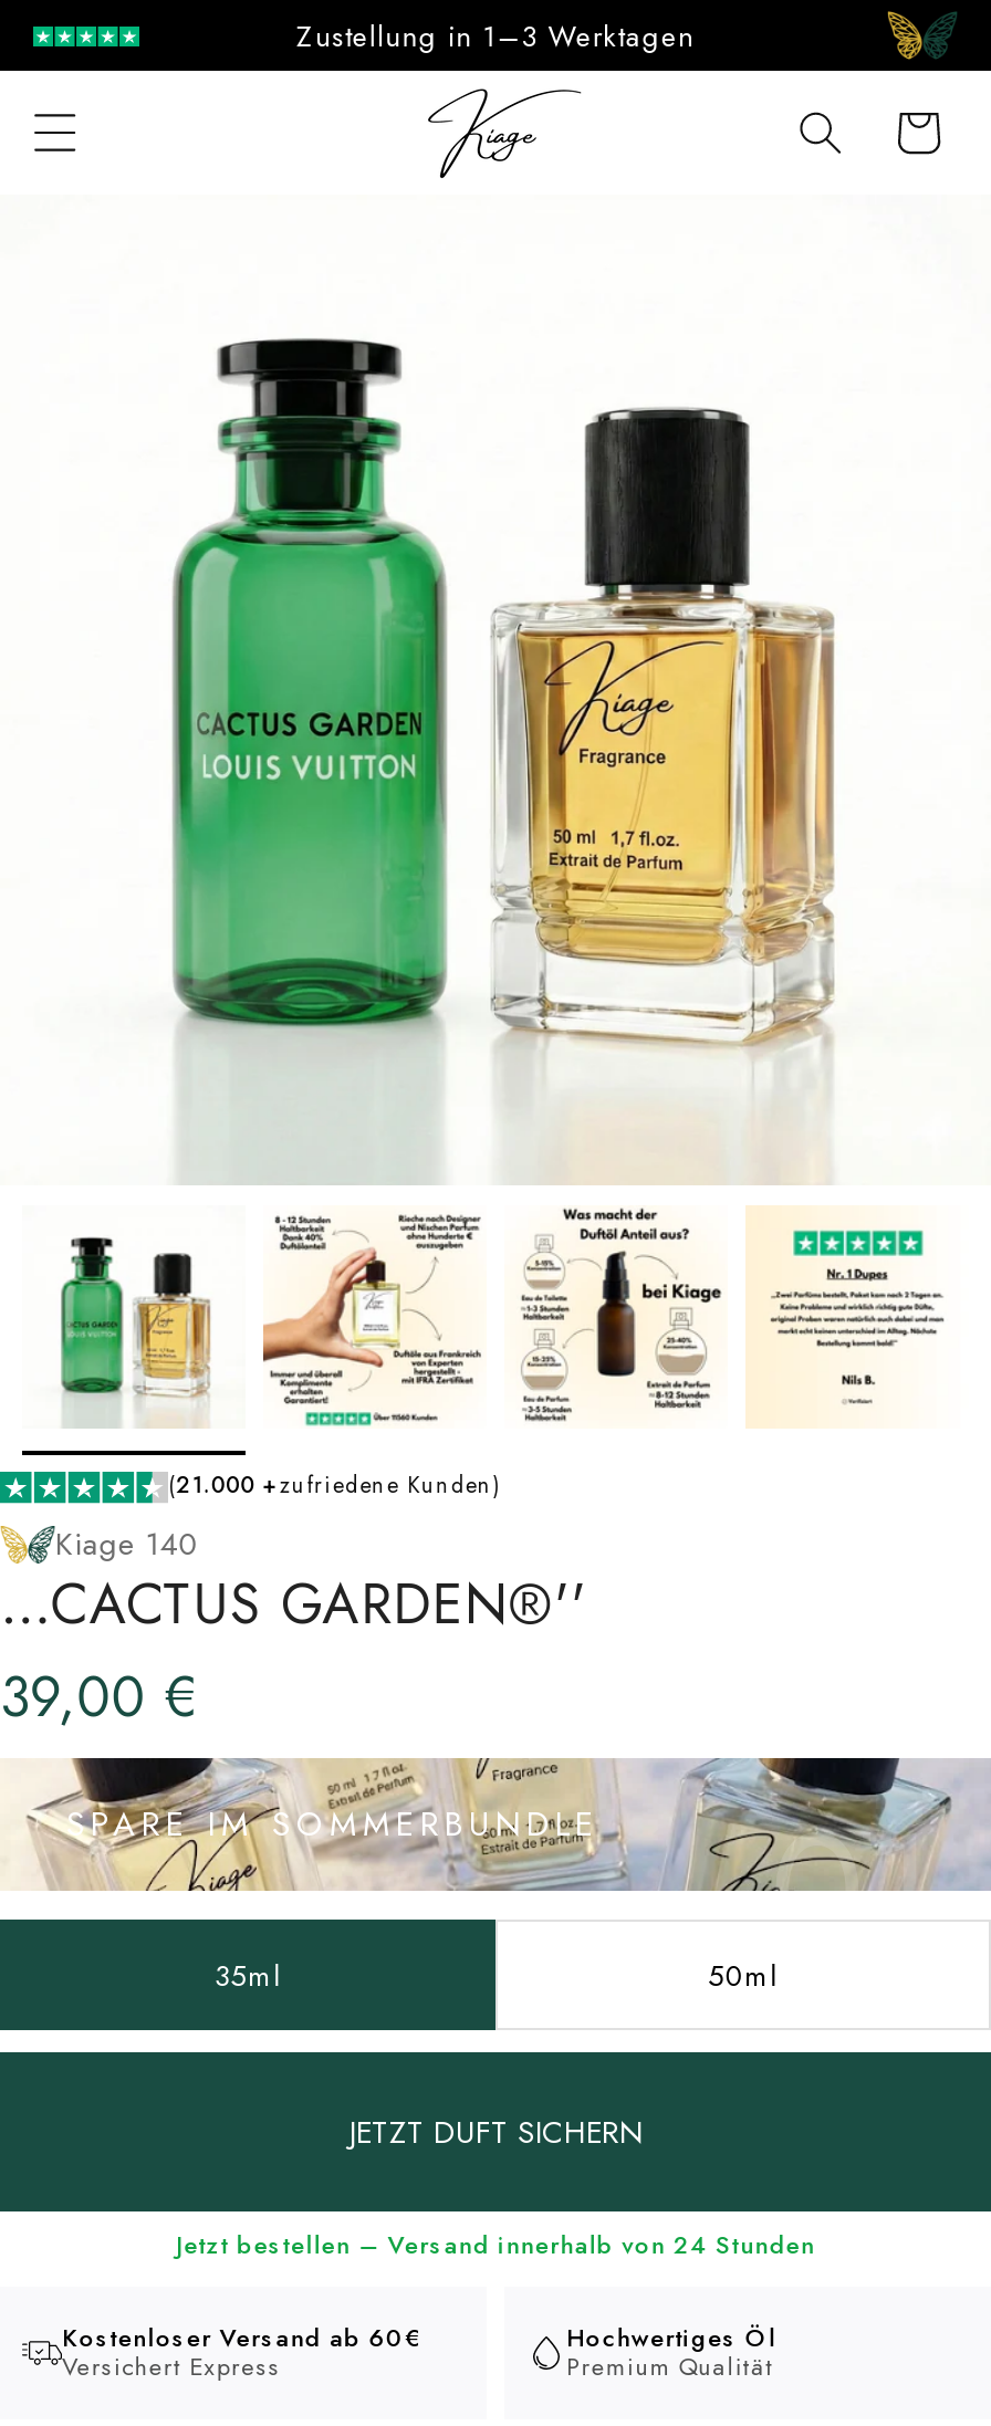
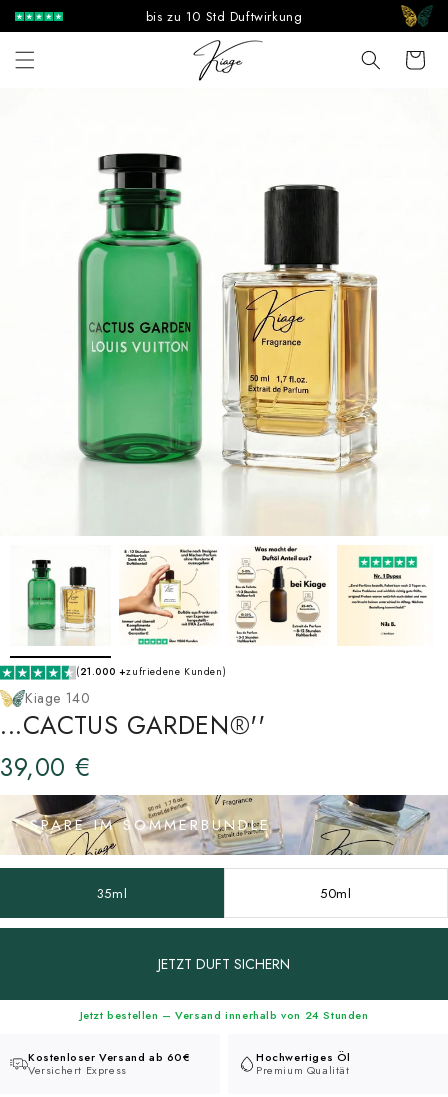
- Zustellung in 1–3 Werktagen
+ bis zu 10 Std Duftwirkung
